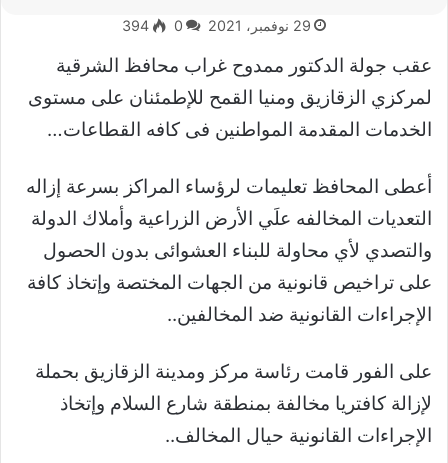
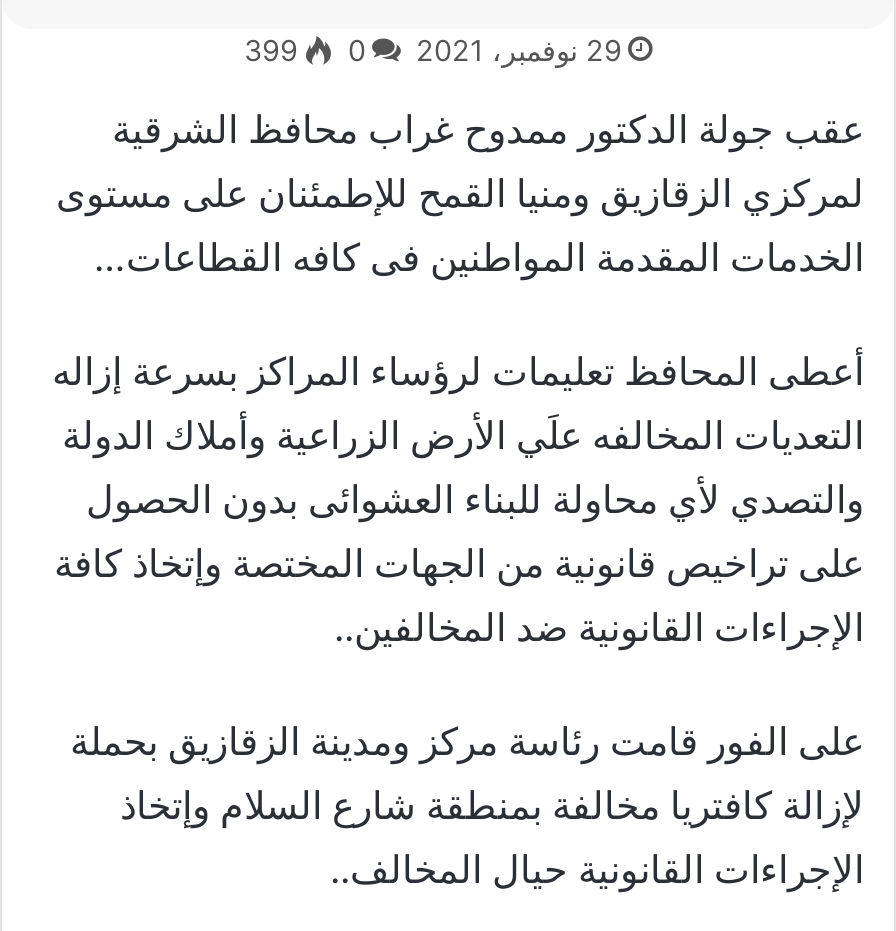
- 394 0
+ 399 0
